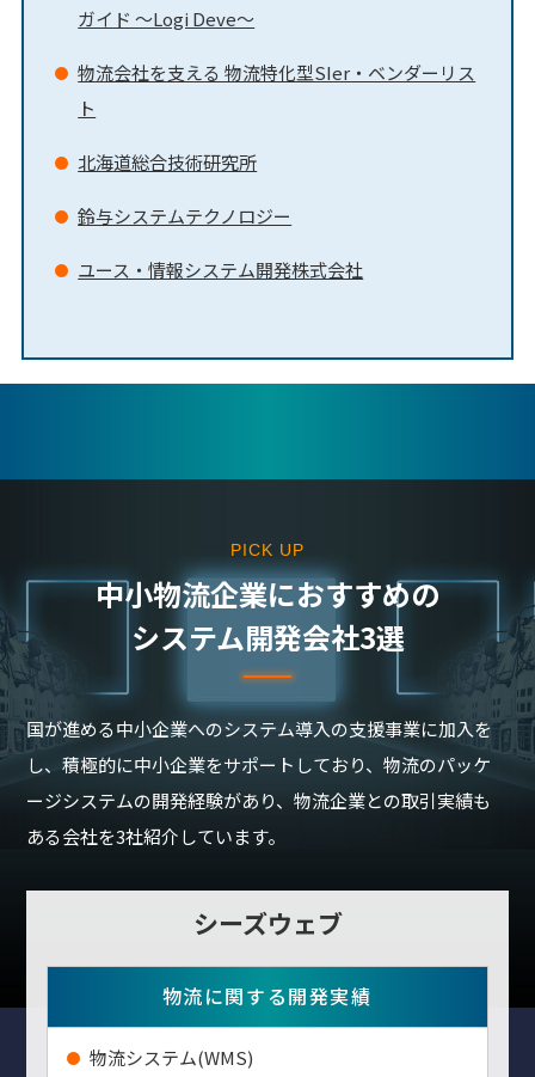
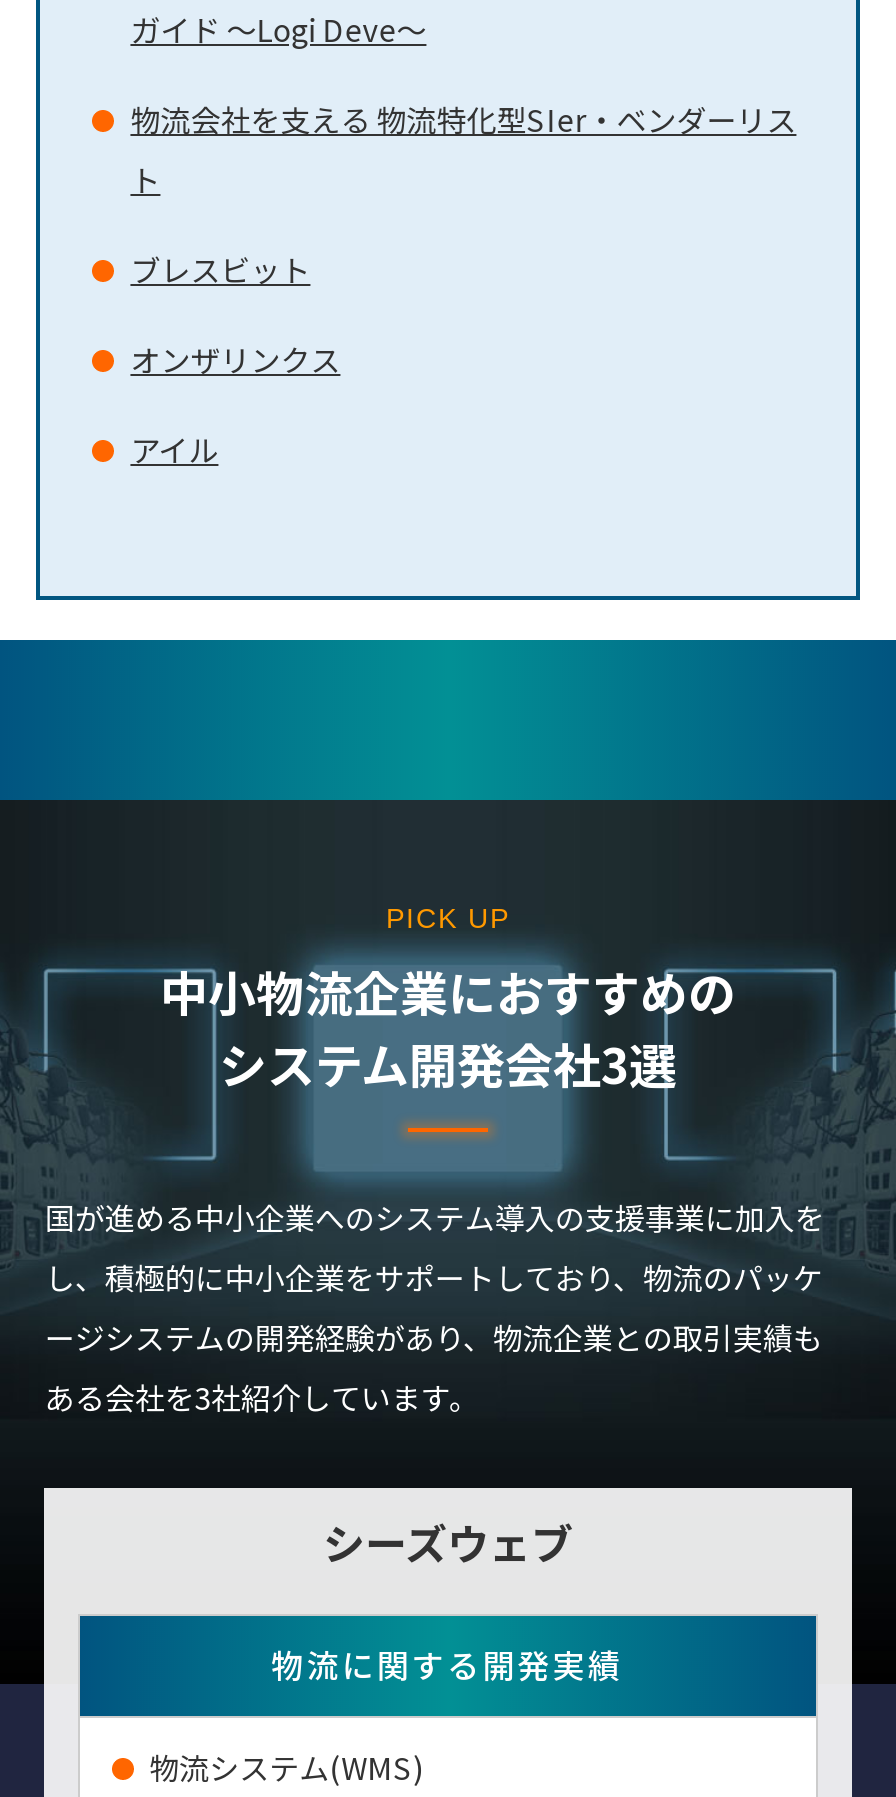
- 北海道総合技術研究所
+ ブレスビット

- 鈴与システムテクノロジー
+ オンザリンクス

- ユース・情報システム開発株式会社
+ アイル
